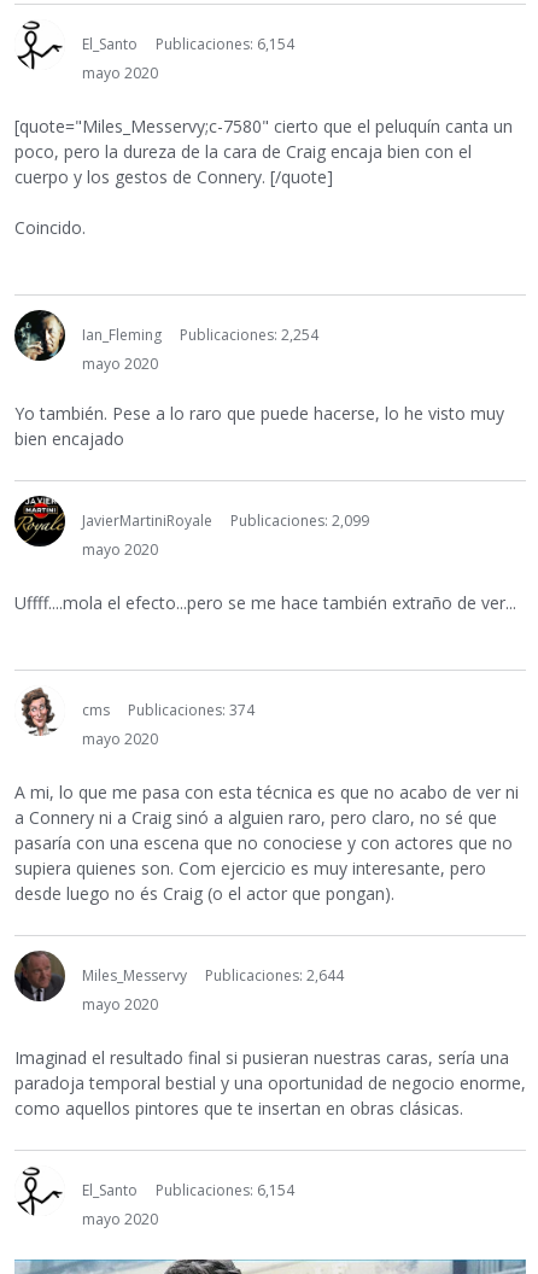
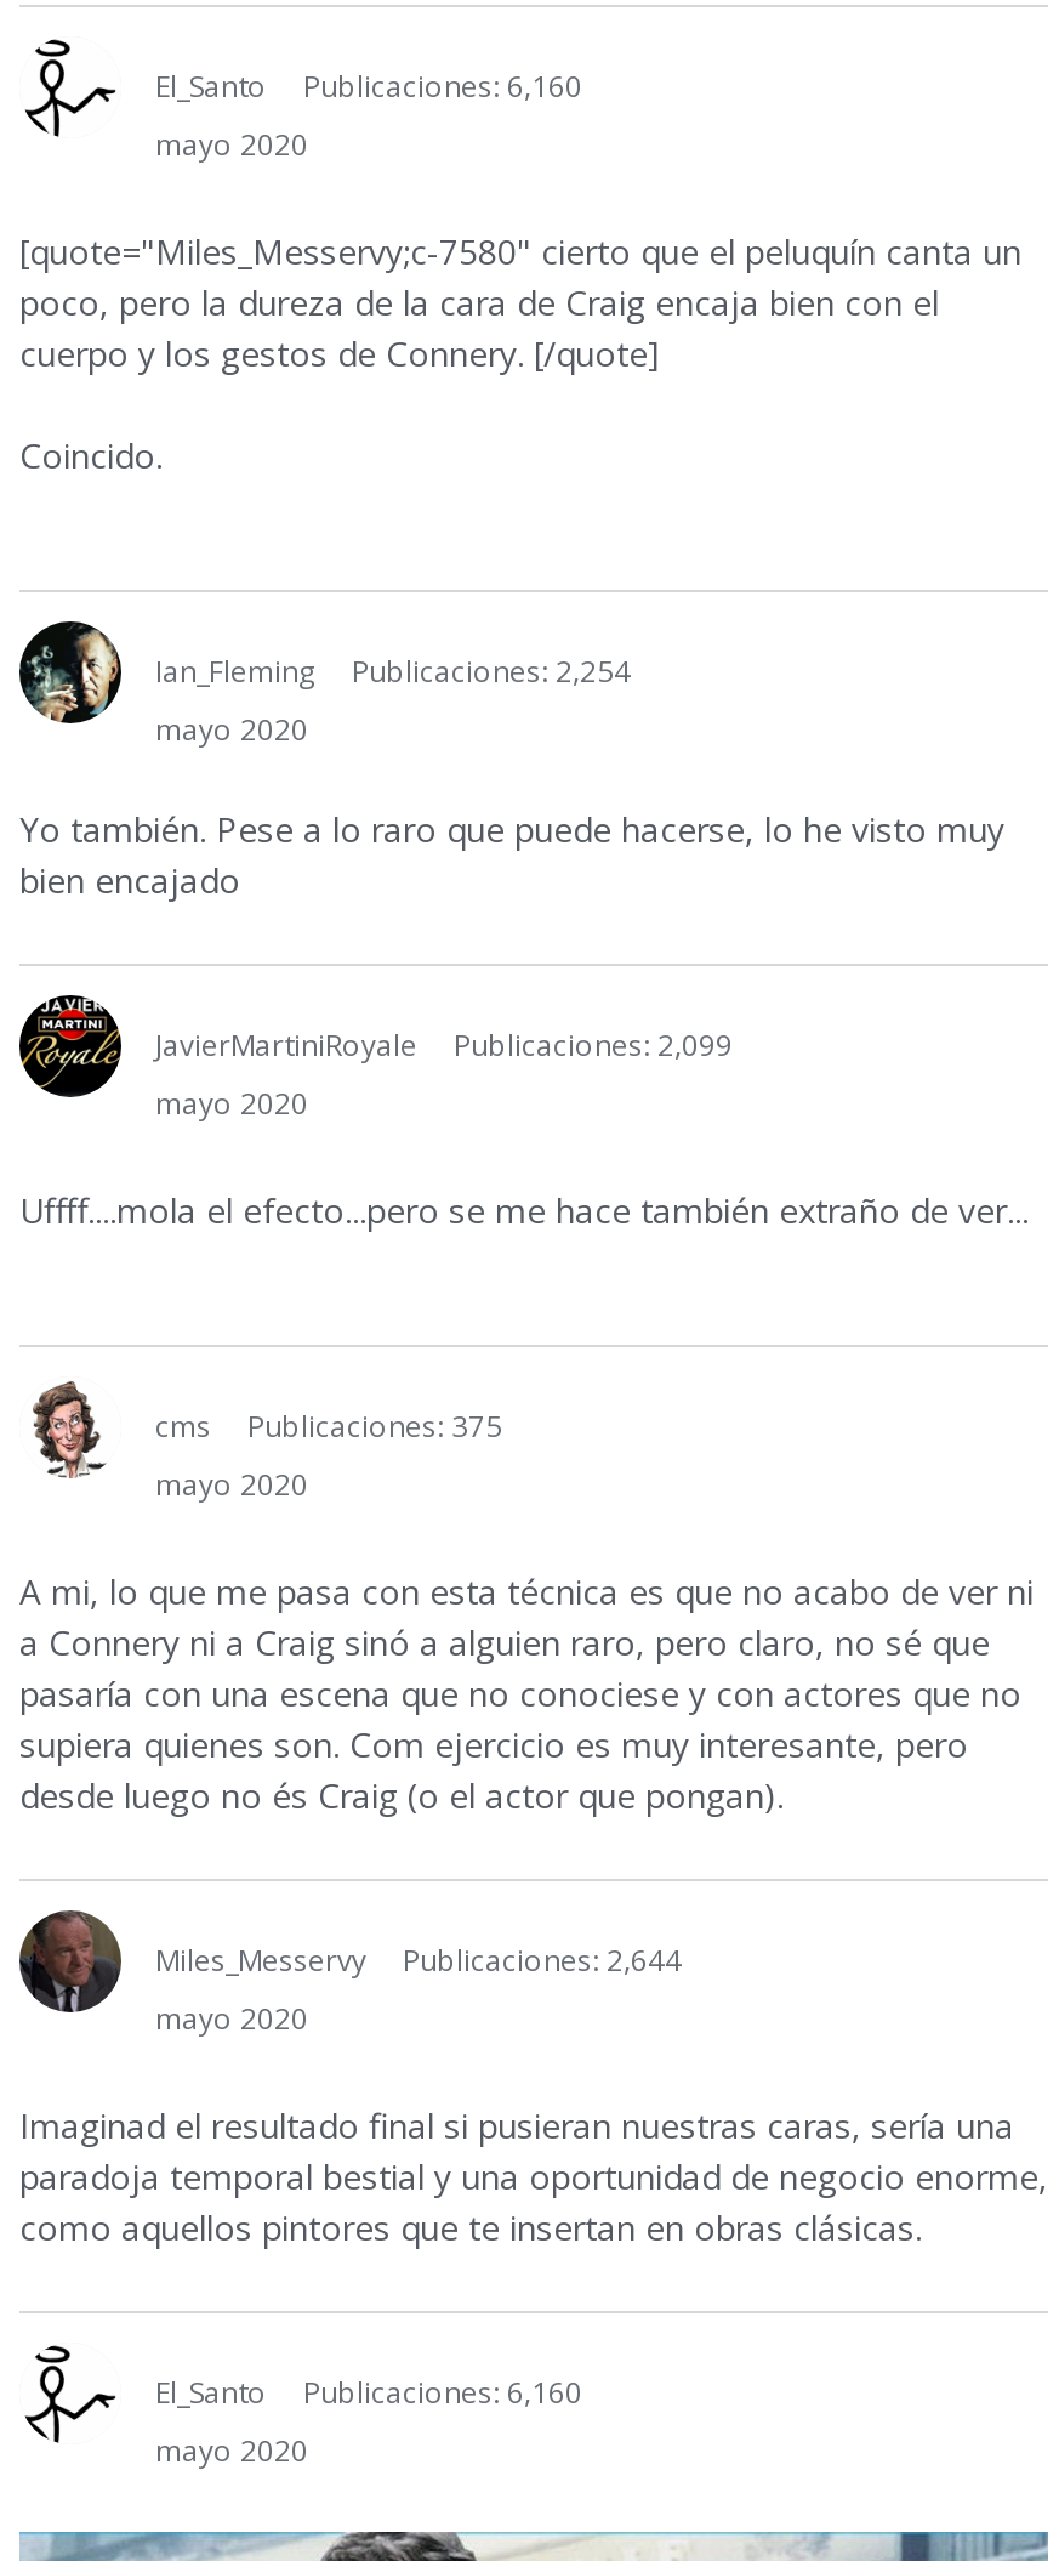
- Publicaciones: 6,154
+ Publicaciones: 6,160

- Publicaciones: 374
+ Publicaciones: 375

- Publicaciones: 6,154
+ Publicaciones: 6,160
